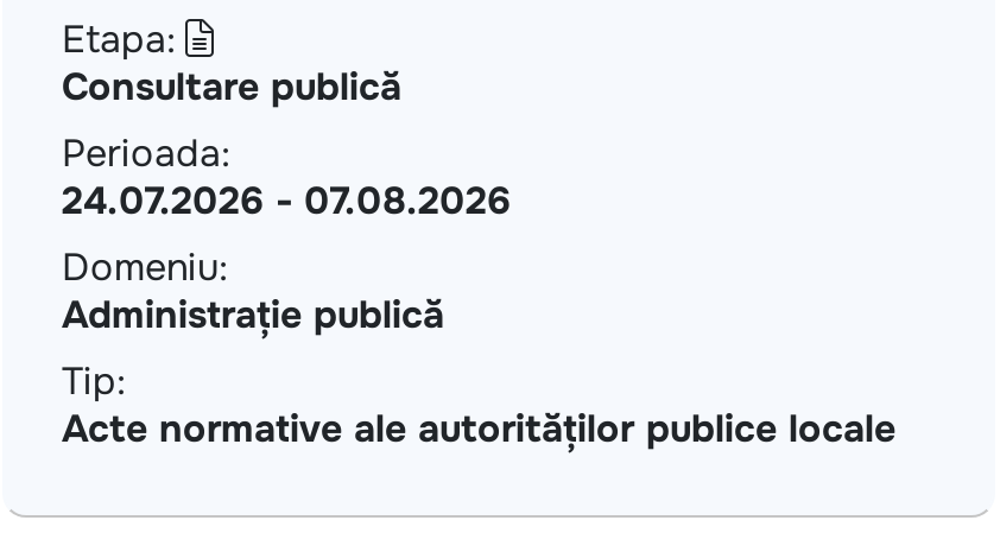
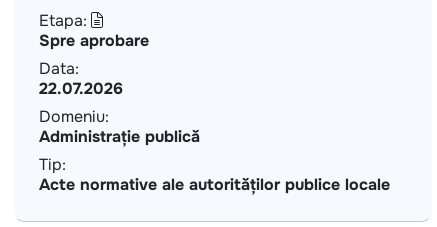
- Consultare publică
- Perioada:
- 24.07.2026 - 07.08.2026
+ Spre aprobare
+ Data:
+ 22.07.2026
